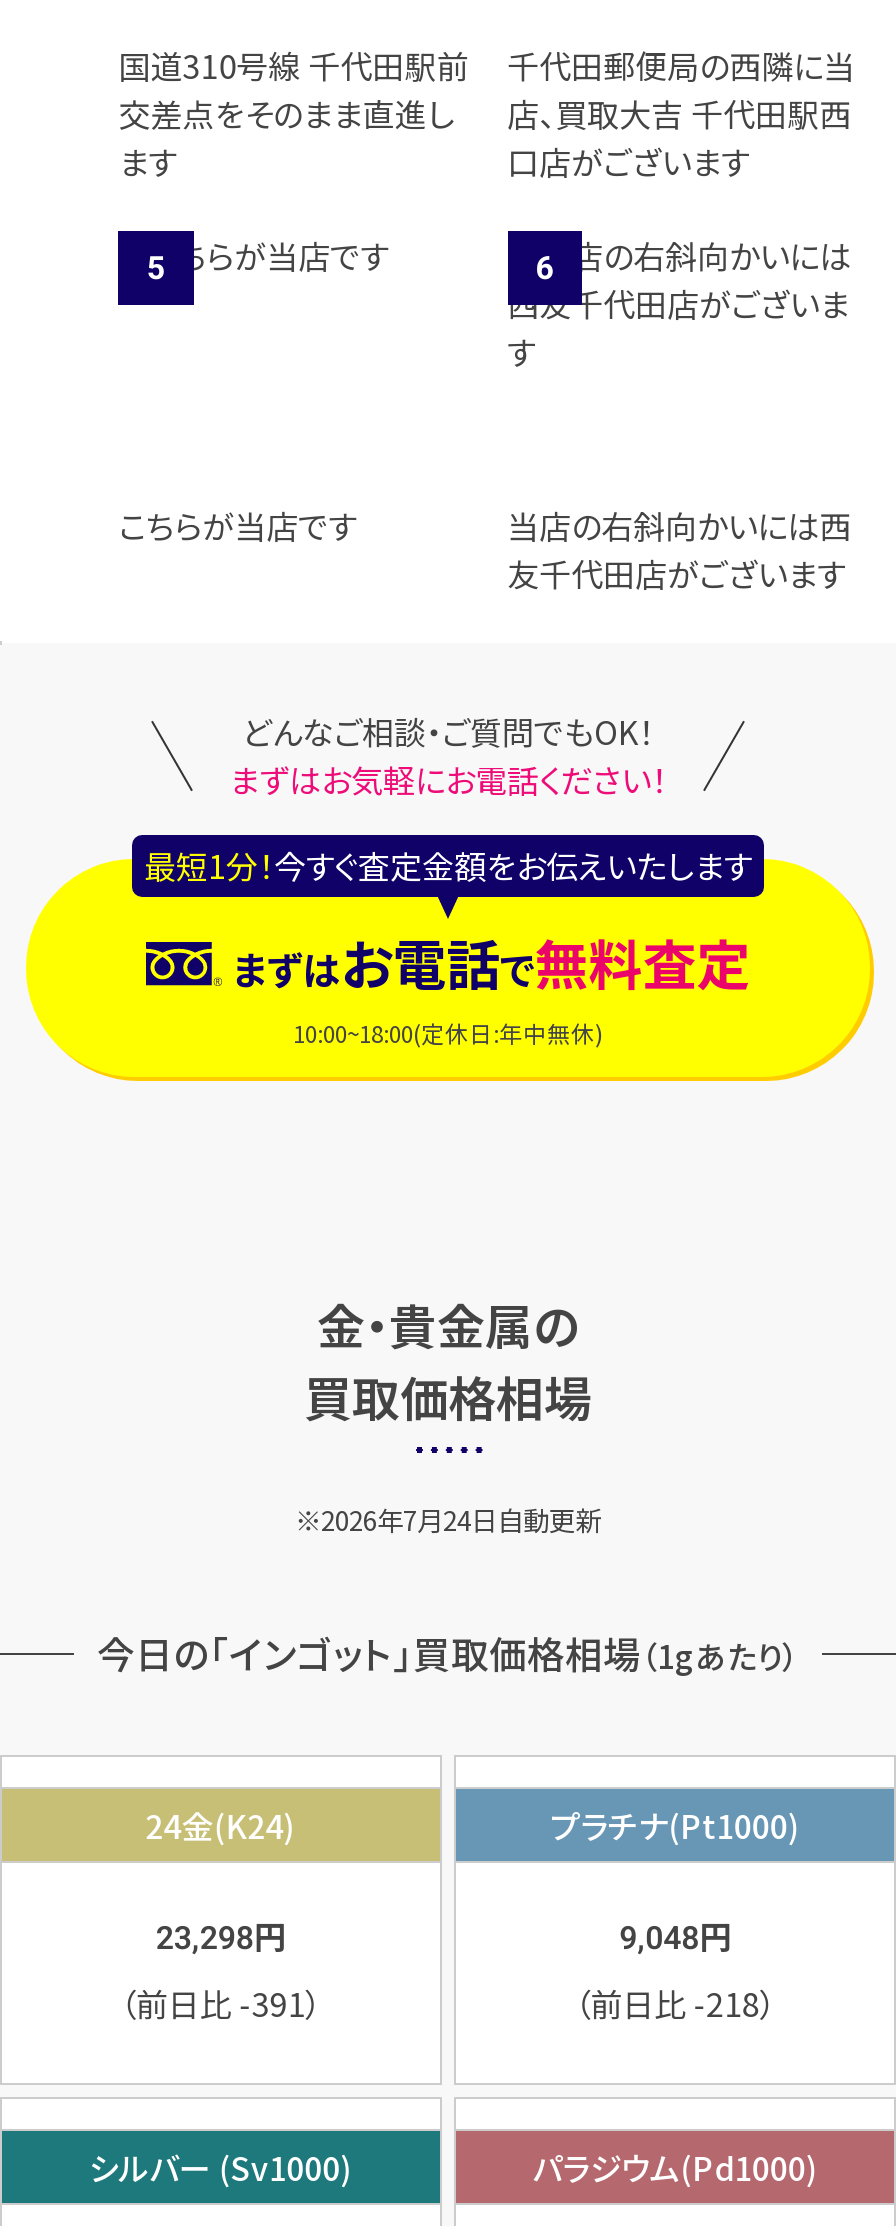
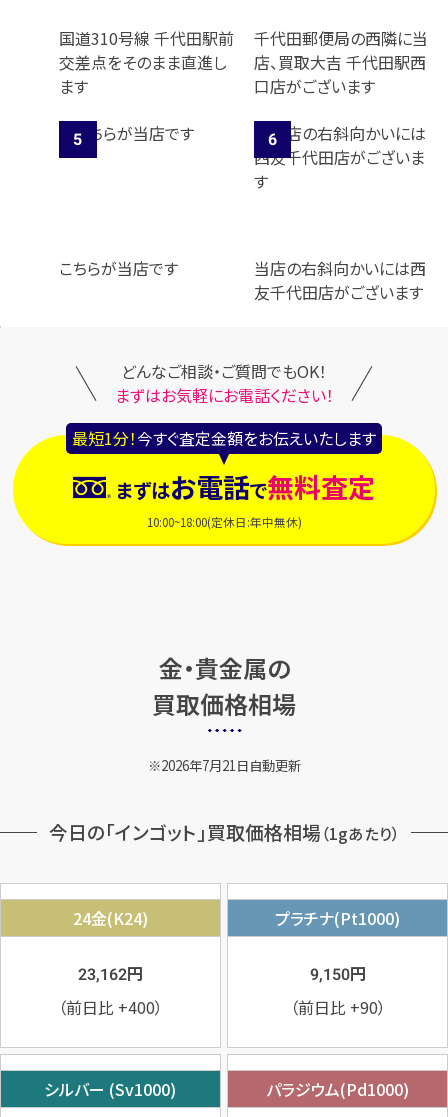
- 2026年7月24日自動更新
+ 2026年7月21日自動更新

- 23,298円
+ 23,162円

- 9,048円
+ 9,150円

- （前日比-391）
+ （前日比+400）

- （前日比-218）
+ （前日比+90）
